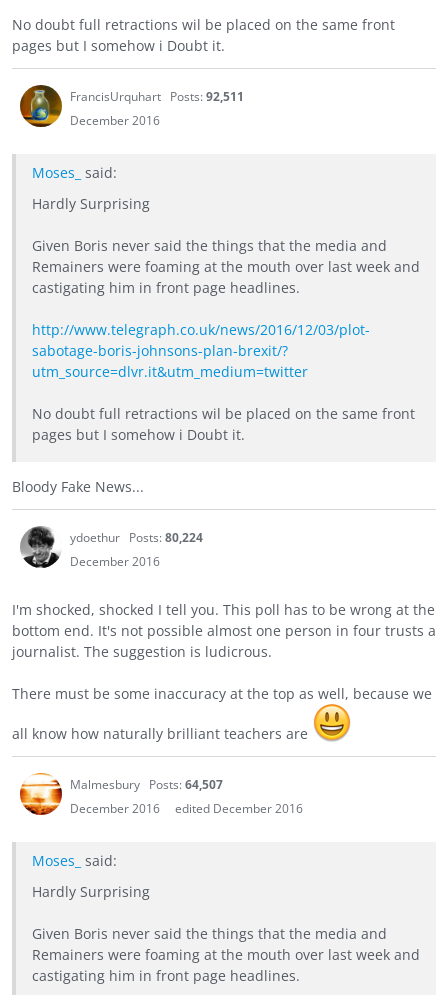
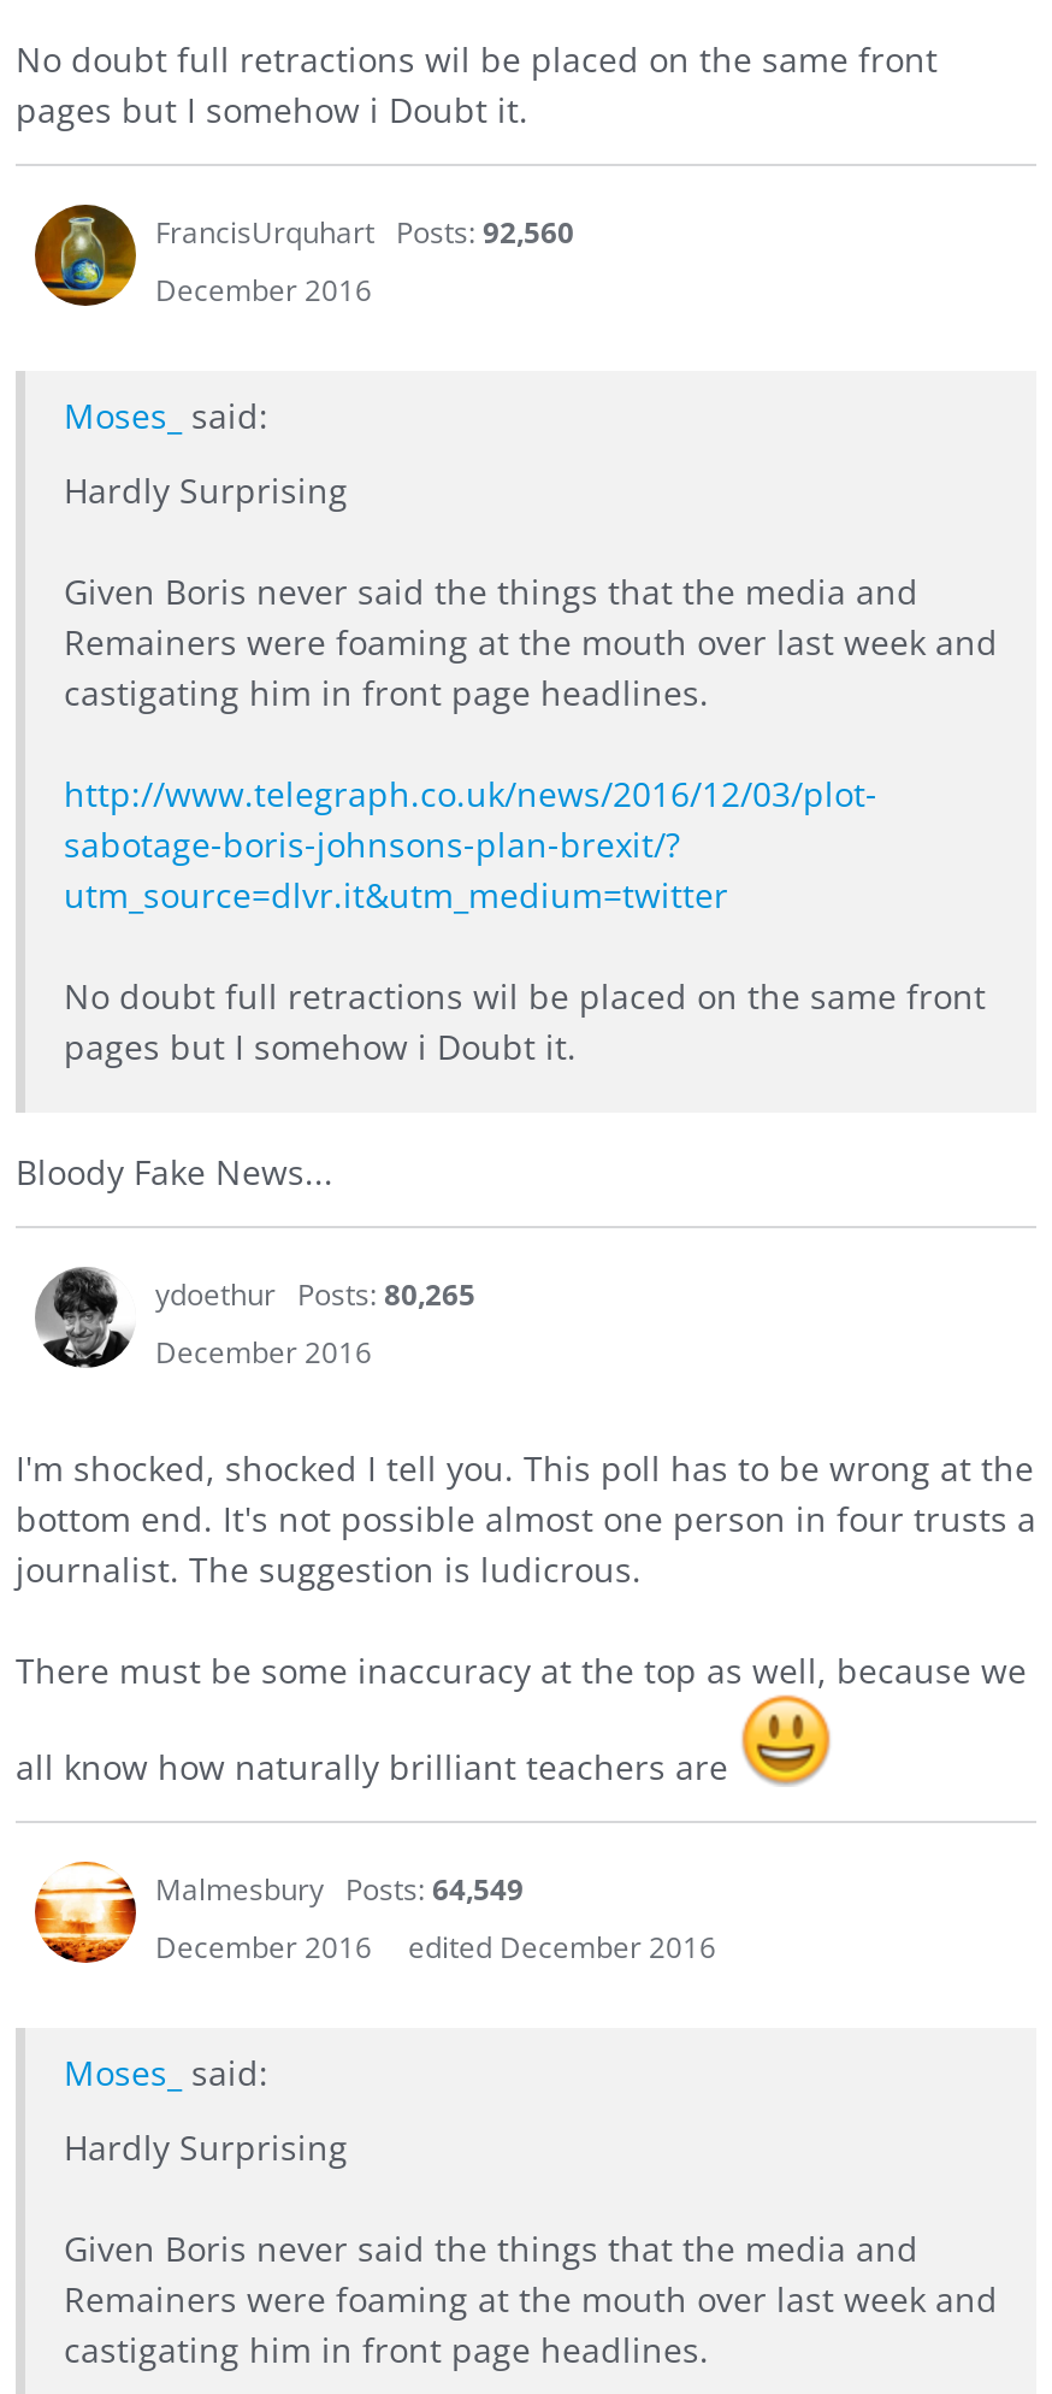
- FrancisUrquhart Posts: 92,511
+ FrancisUrquhart Posts: 92,560

- ydoethur Posts: 80,224
+ ydoethur Posts: 80,265

- Malmesbury Posts: 64,507
+ Malmesbury Posts: 64,549
